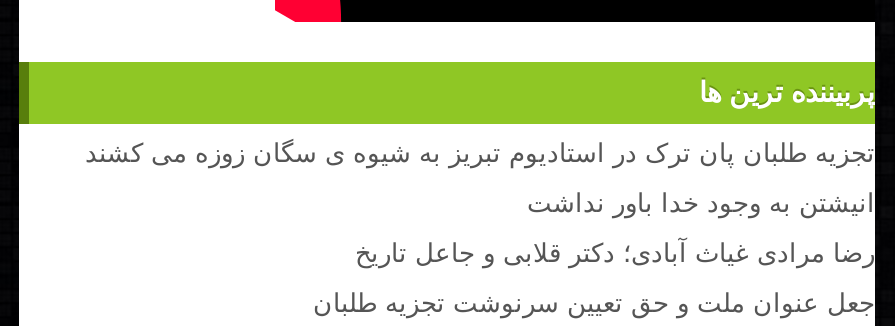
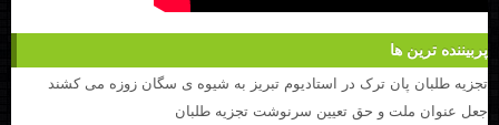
- انیشتن به وجود خدا باور نداشت
- رضا مرادی غیاث آبادی؛ دکتر قلابی و جاعل تاریخ
